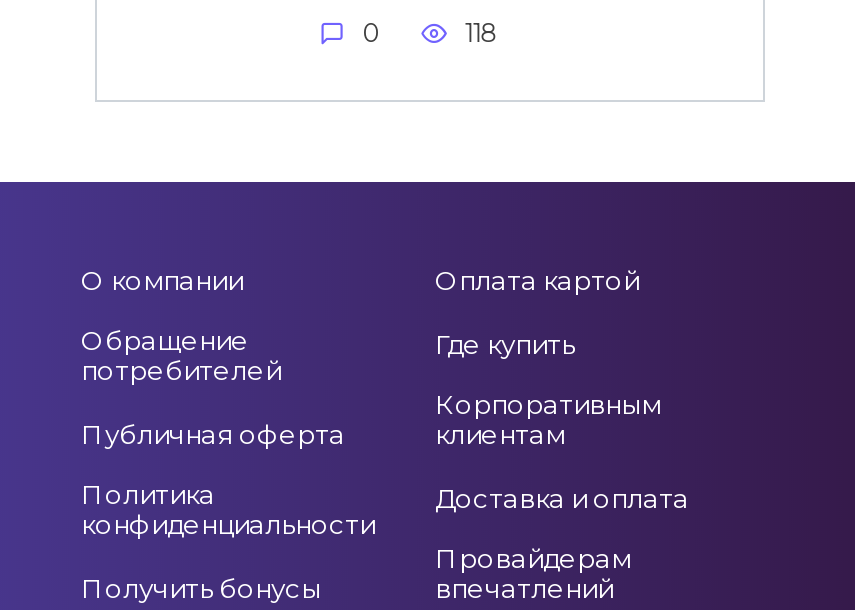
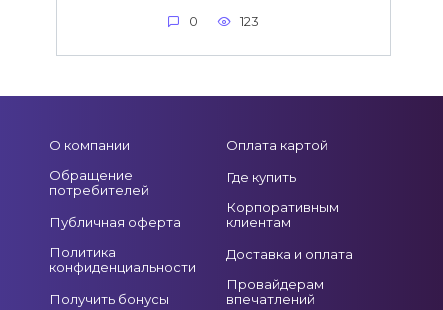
- 118
+ 123
